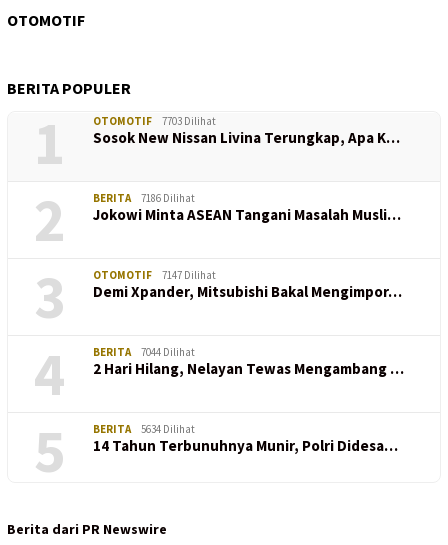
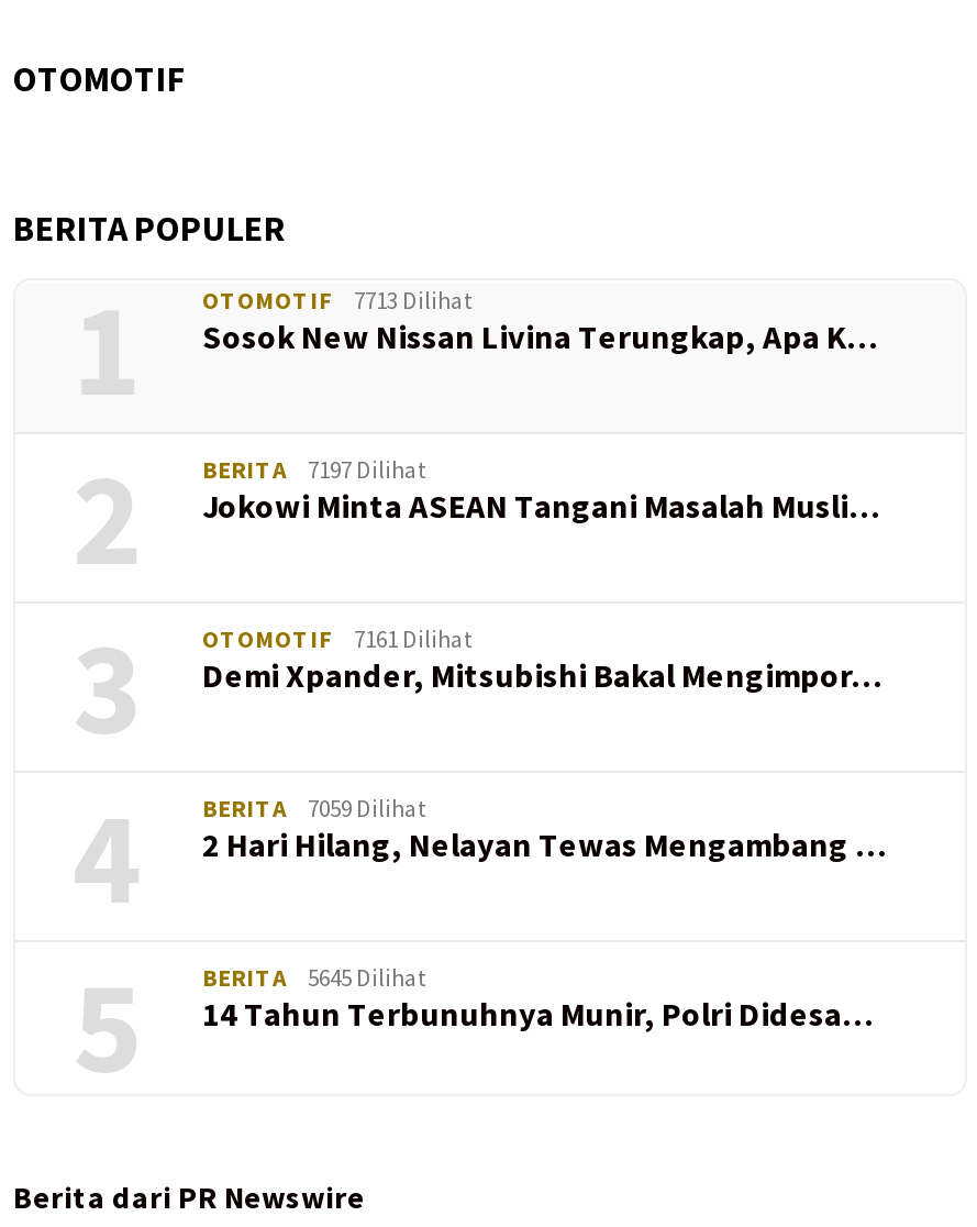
- OTOMOTIF 7703 Dilihat
+ OTOMOTIF 7713 Dilihat

- BERITA 7186 Dilihat
+ BERITA 7197 Dilihat

- OTOMOTIF 7147 Dilihat
+ OTOMOTIF 7161 Dilihat

- BERITA 7044 Dilihat
+ BERITA 7059 Dilihat

- BERITA 5634 Dilihat
+ BERITA 5645 Dilihat
